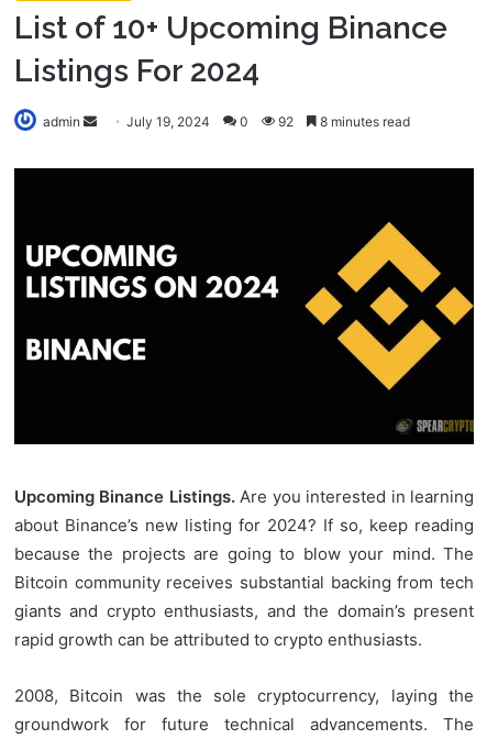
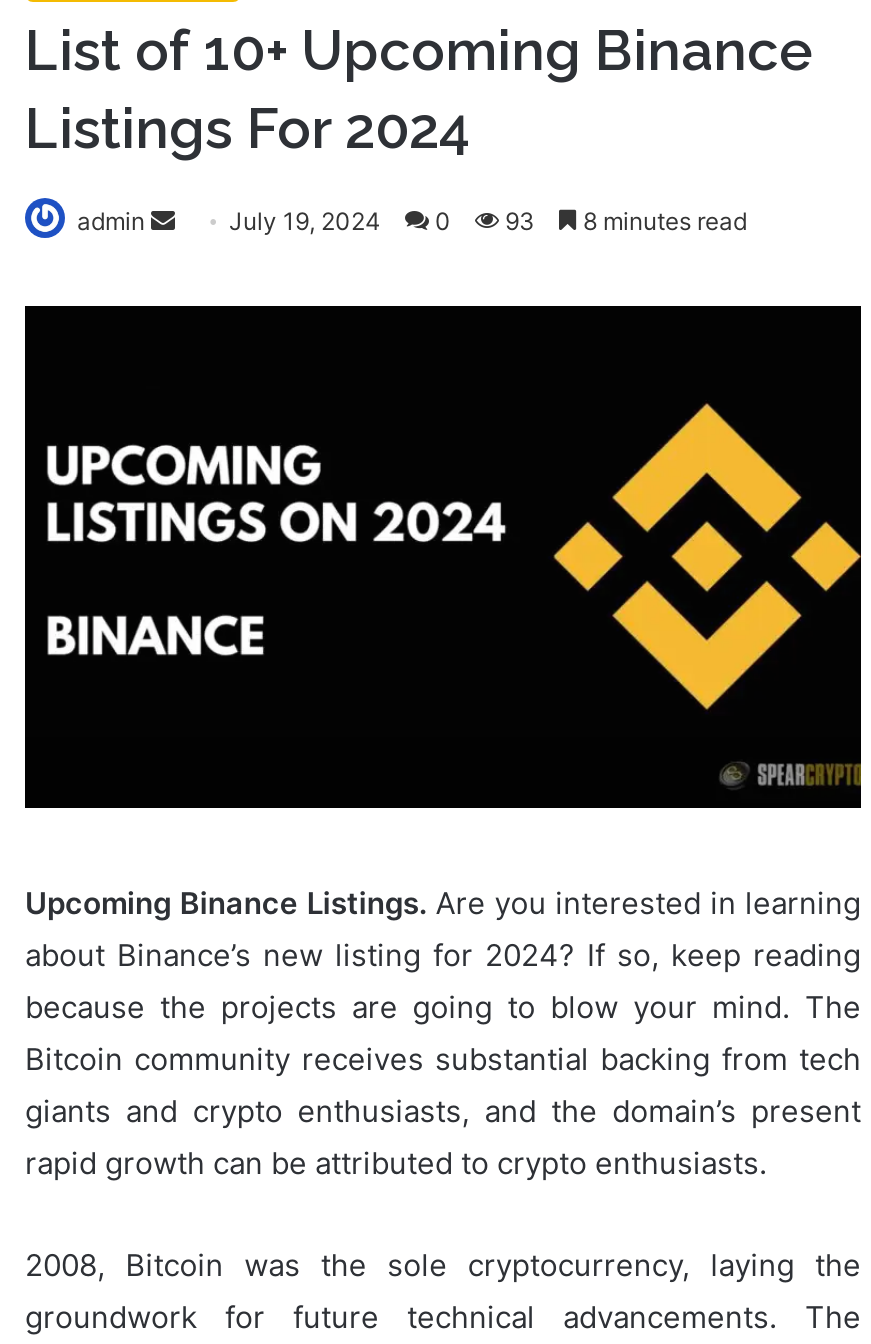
- 92
+ 93
